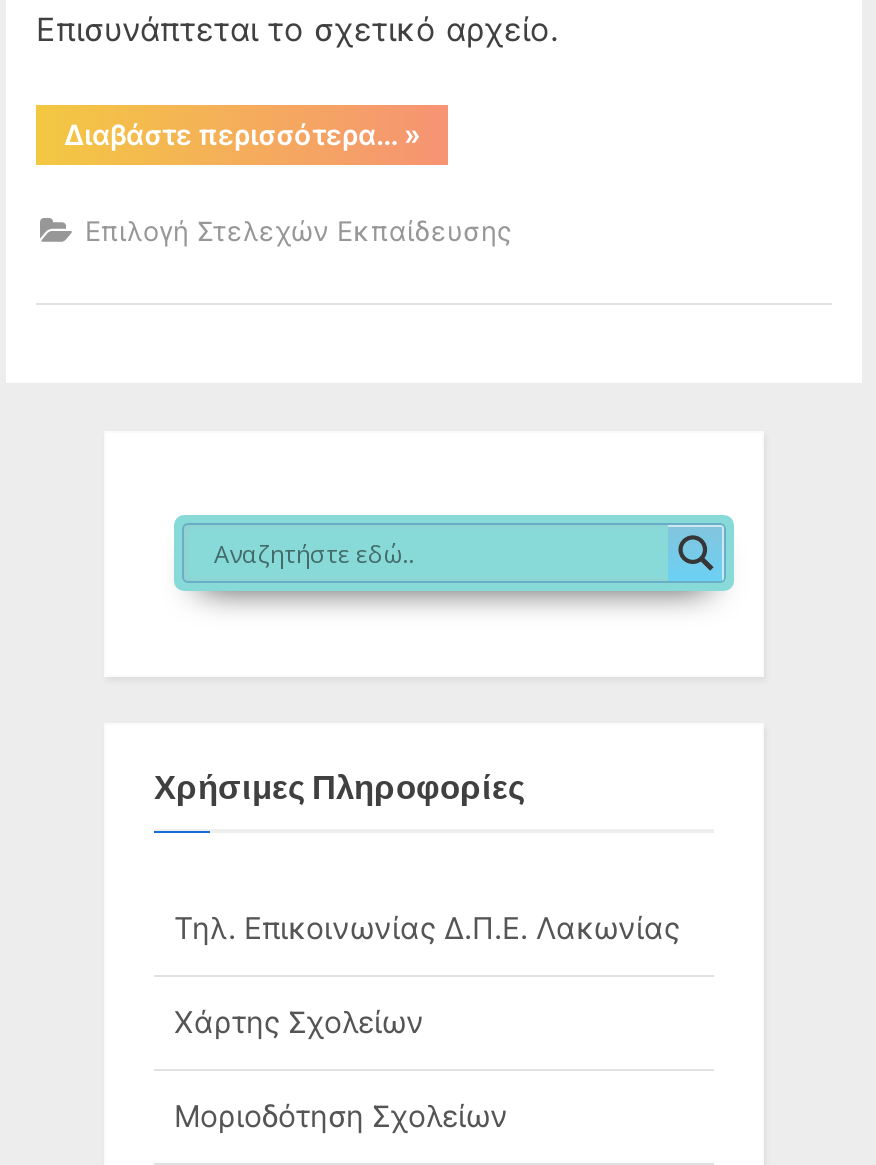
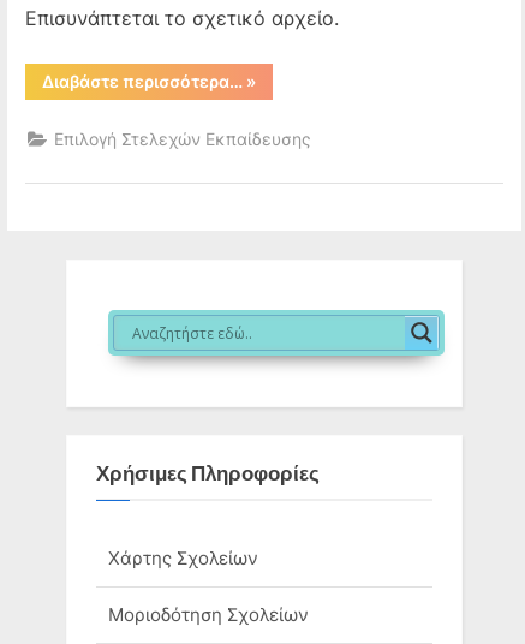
- Τηλ. Επικοινωνίας Δ.Π.Ε. Λακωνίας
